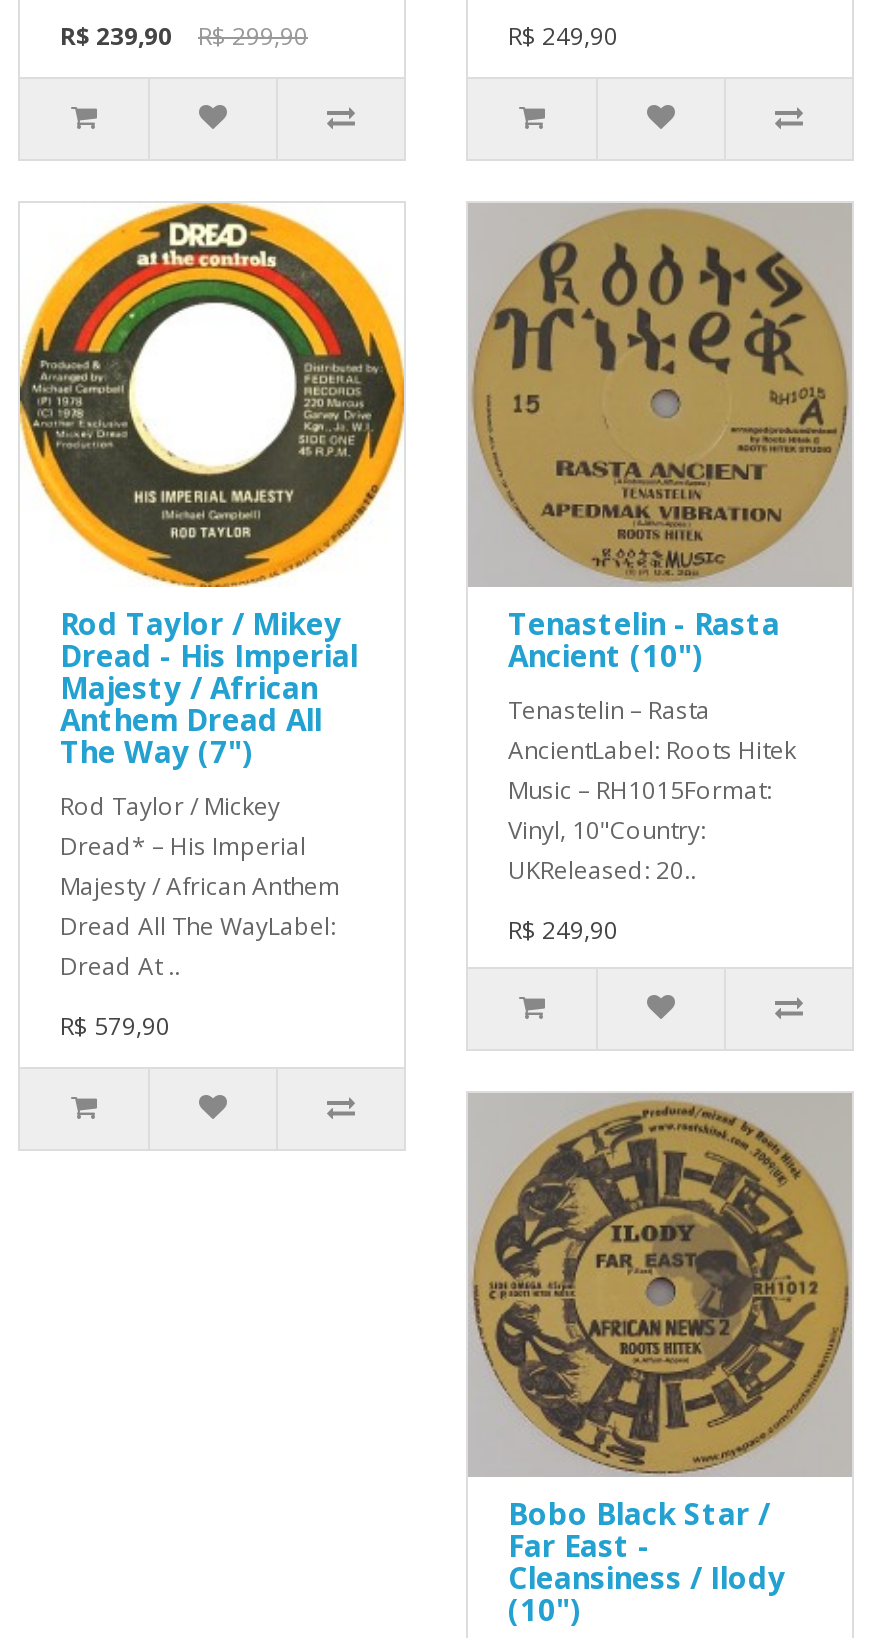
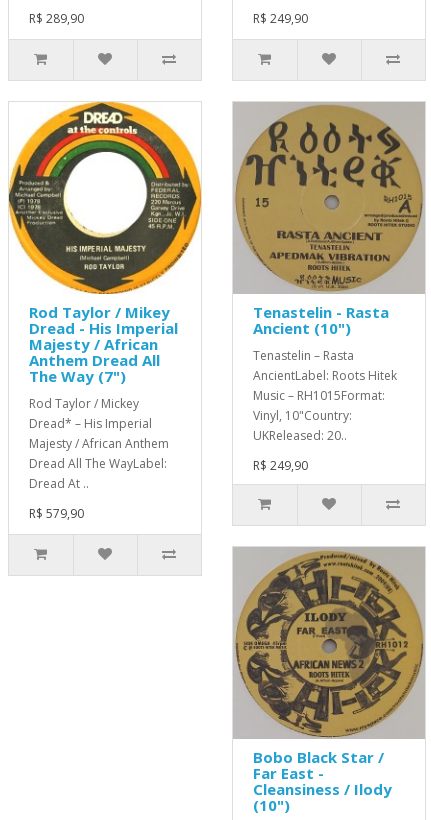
- R$ 239,90
- R$ 299,90
+ R$ 289,90
